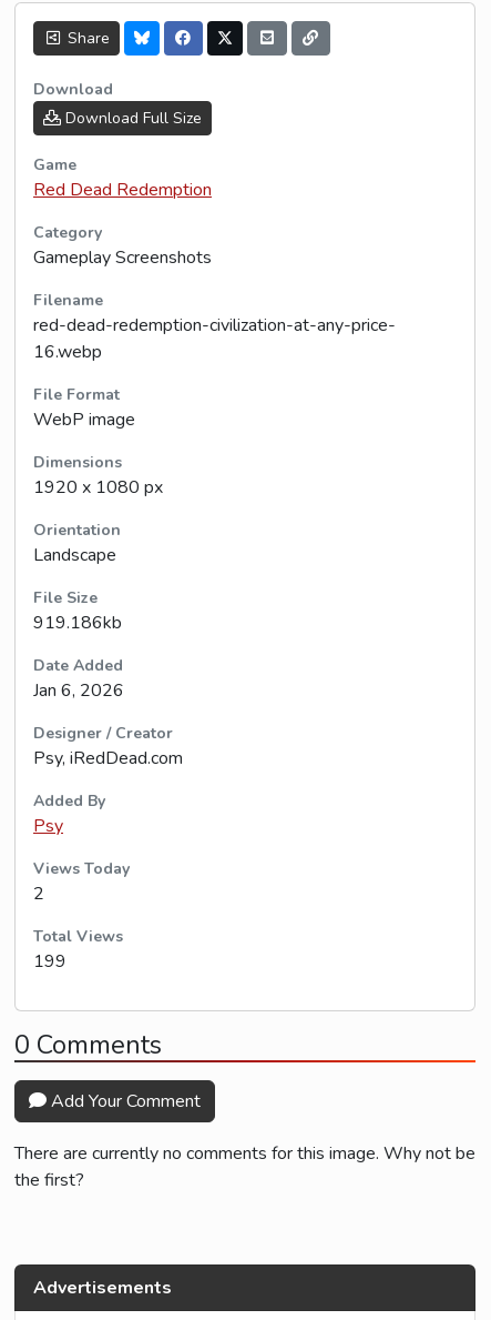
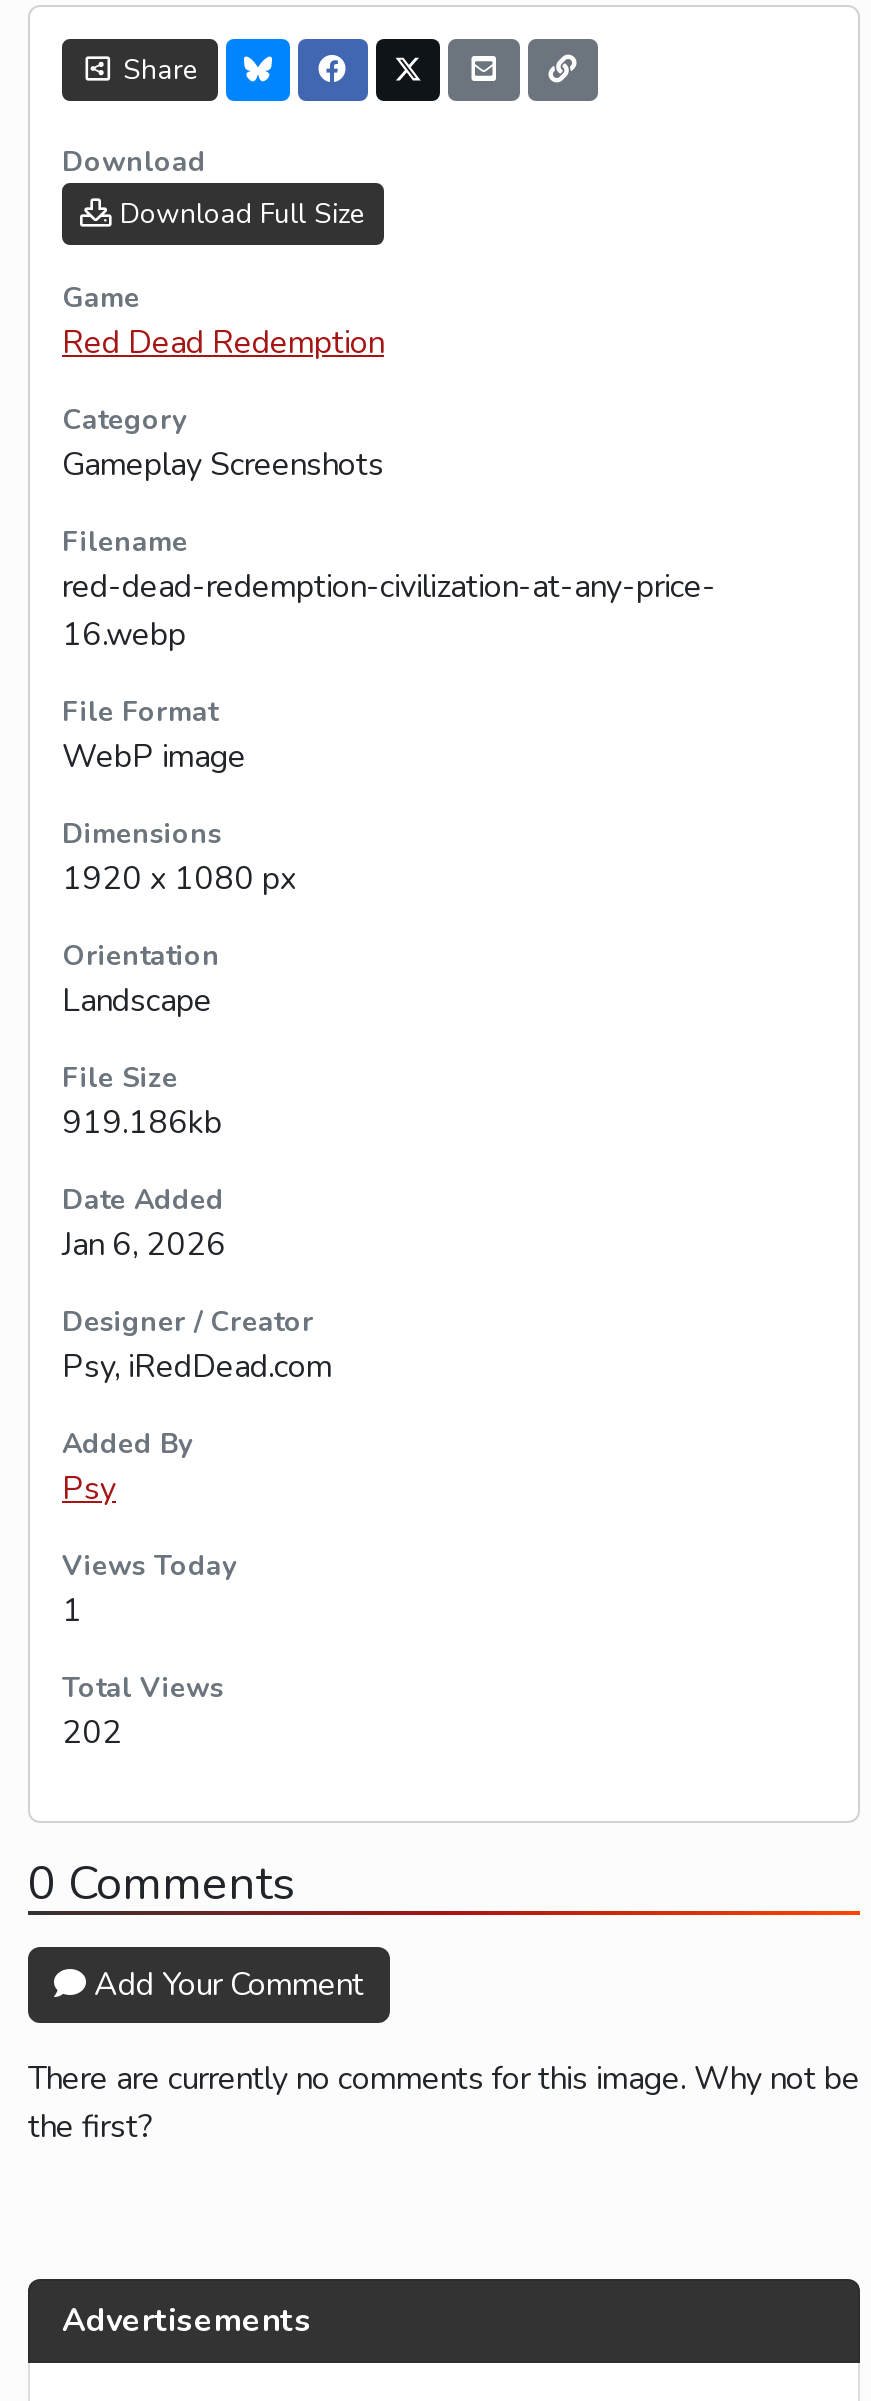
- 2
+ 1

- 199
+ 202
